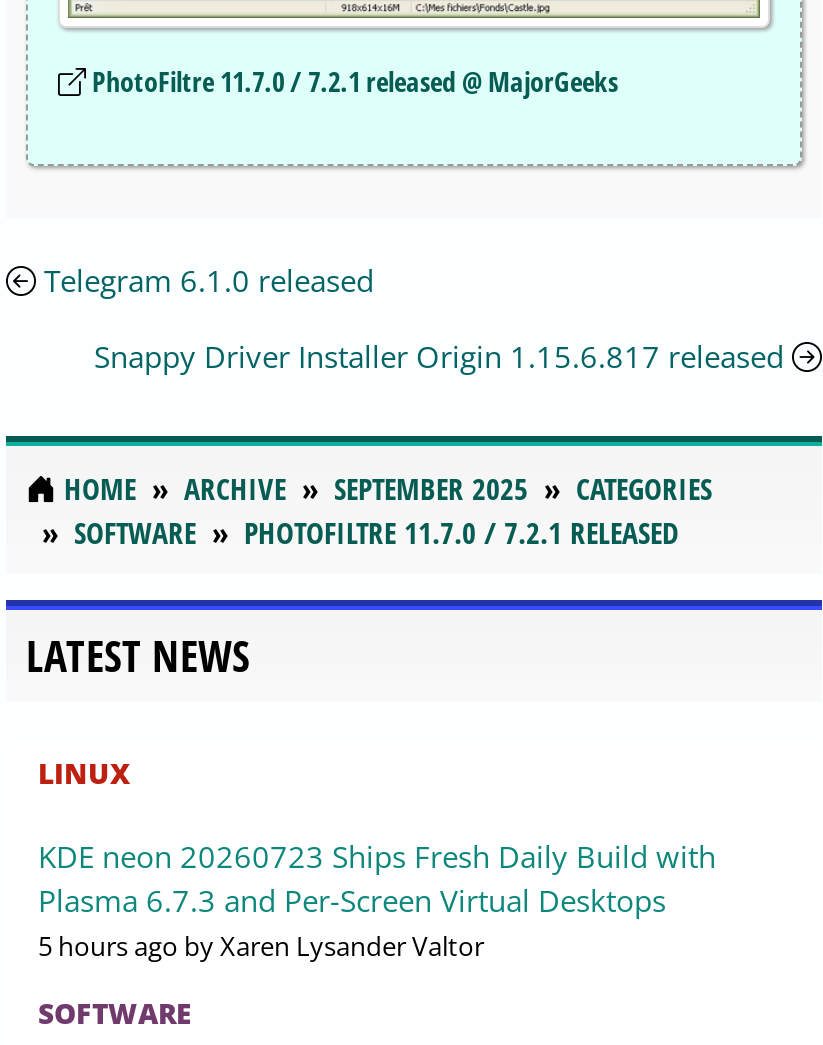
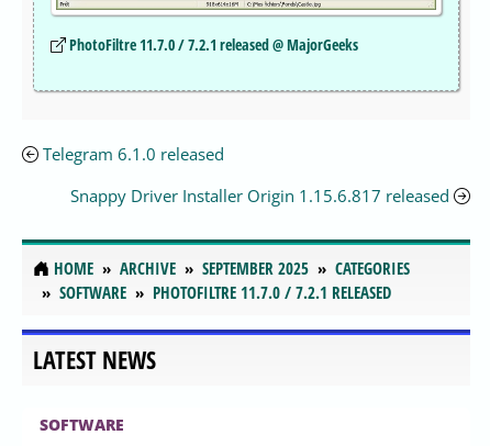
- LINUX
- KDE neon 20260723 Ships Fresh Daily Build with
- Plasma 6.7.3 and Per-Screen Virtual Desktops
- 5 hours ago by Xaren Lysander Valtor
